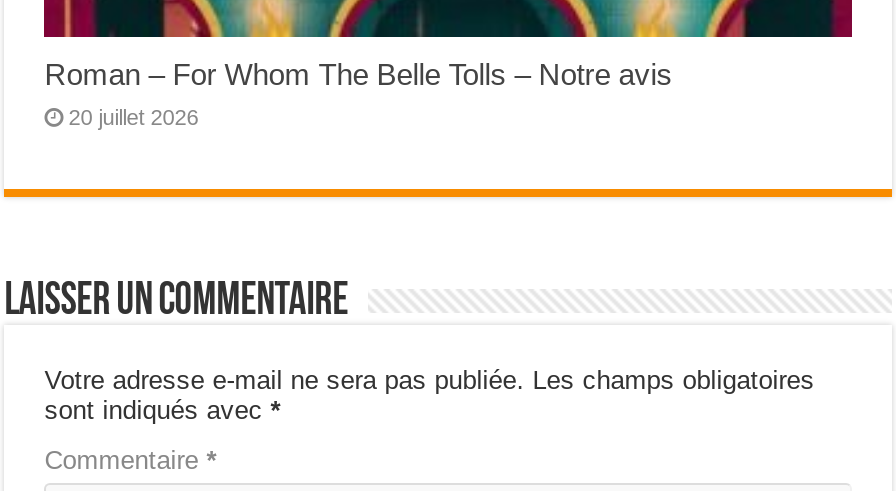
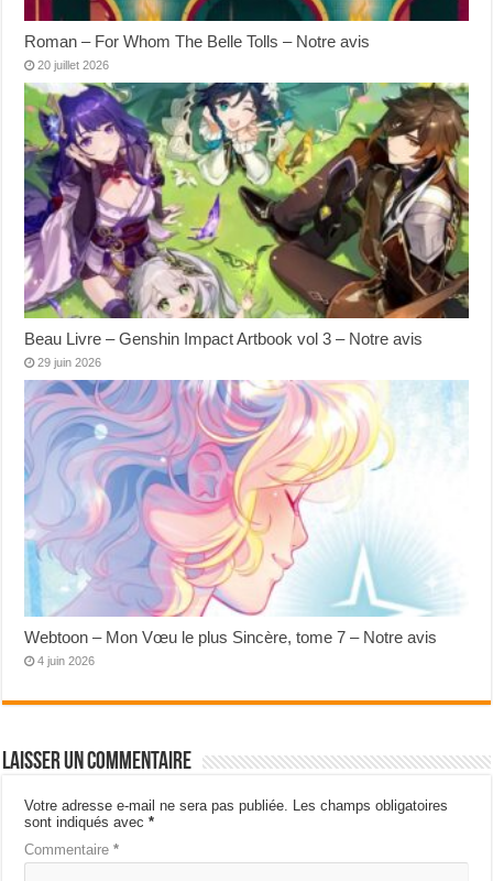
+ [image]
+ Beau Livre – Genshin Impact Artbook vol 3 – Notre avis
+ 29 juin 2026

+ [image]
+ Webtoon – Mon Vœu le plus Sincère, tome 7 – Notre avis
+ 4 juin 2026
